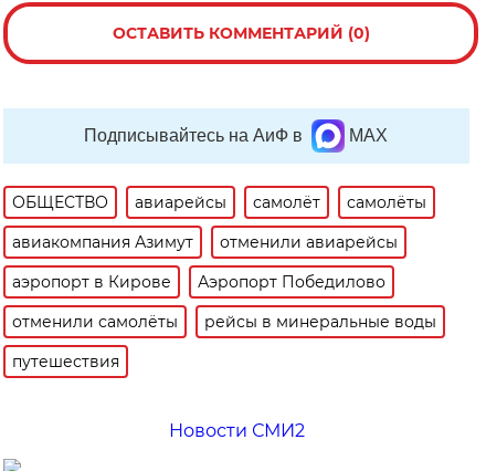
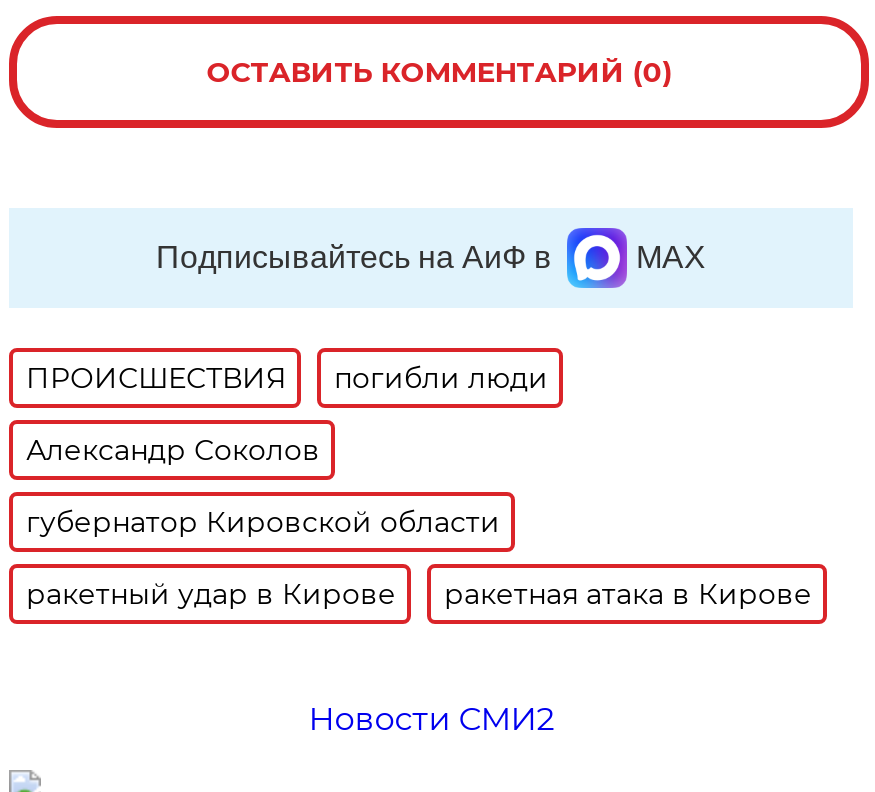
- ОБЩЕСТВО
- авиарейсы
- самолёт
- самолёты
- авиакомпания Азимут
- отменили авиарейсы
- аэропорт в Кирове
- Аэропорт Победилово
- отменили самолёты
- рейсы в минеральные воды
- путешествия
+ ПРОИСШЕСТВИЯ
+ погибли люди
+ Александр Соколов
+ губернатор Кировской области
+ ракетный удар в Кирове
+ ракетная атака в Кирове
